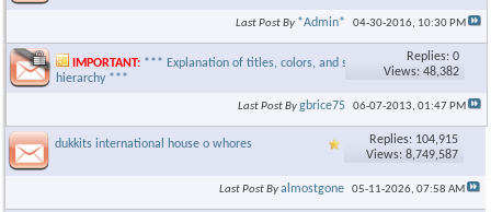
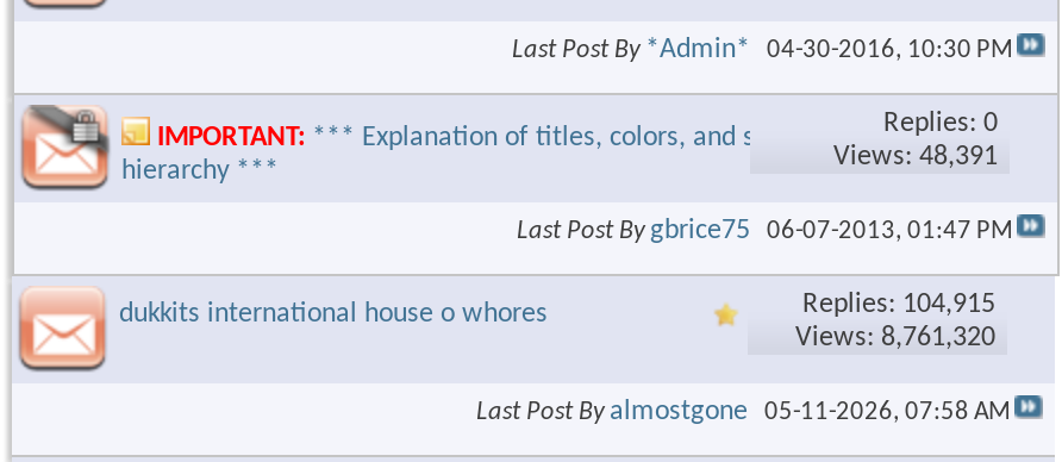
- Views: 48,382
+ Views: 48,391

- Views: 8,749,587
+ Views: 8,761,320
